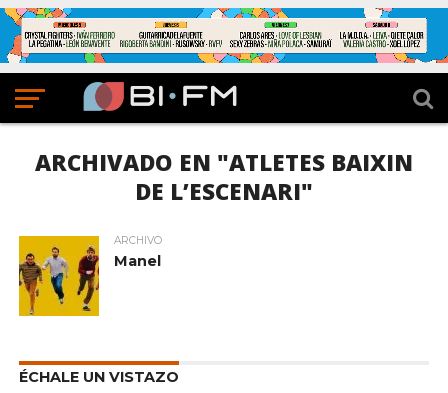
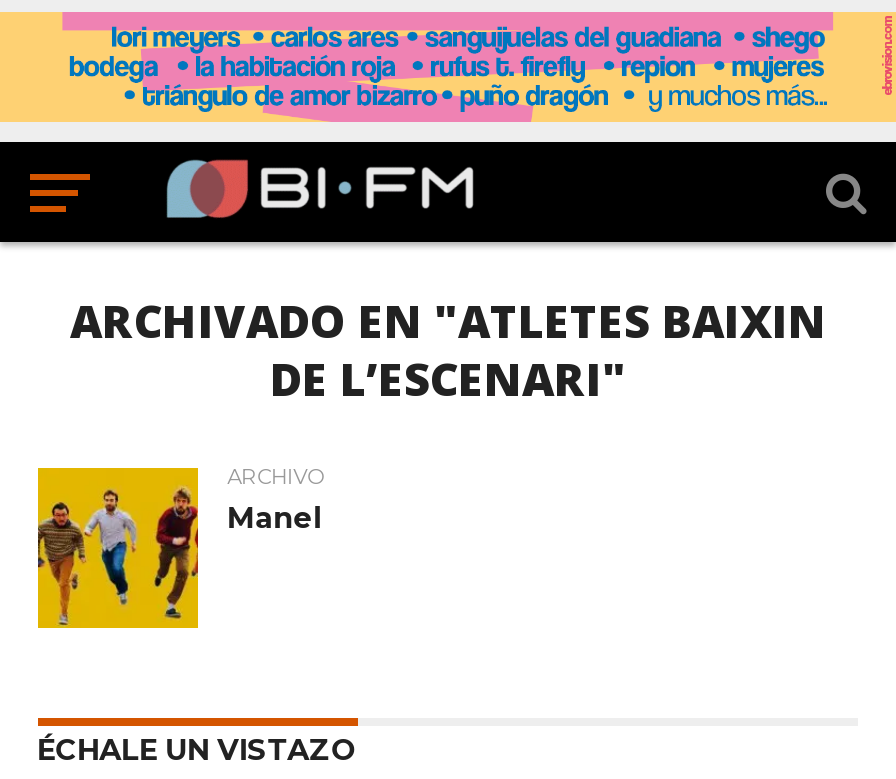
- [image]
+ [image]
